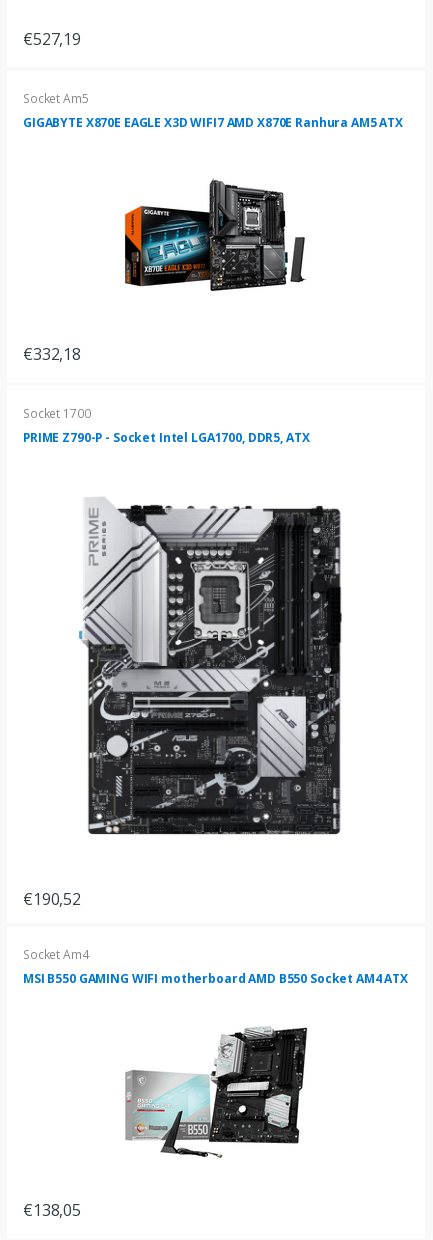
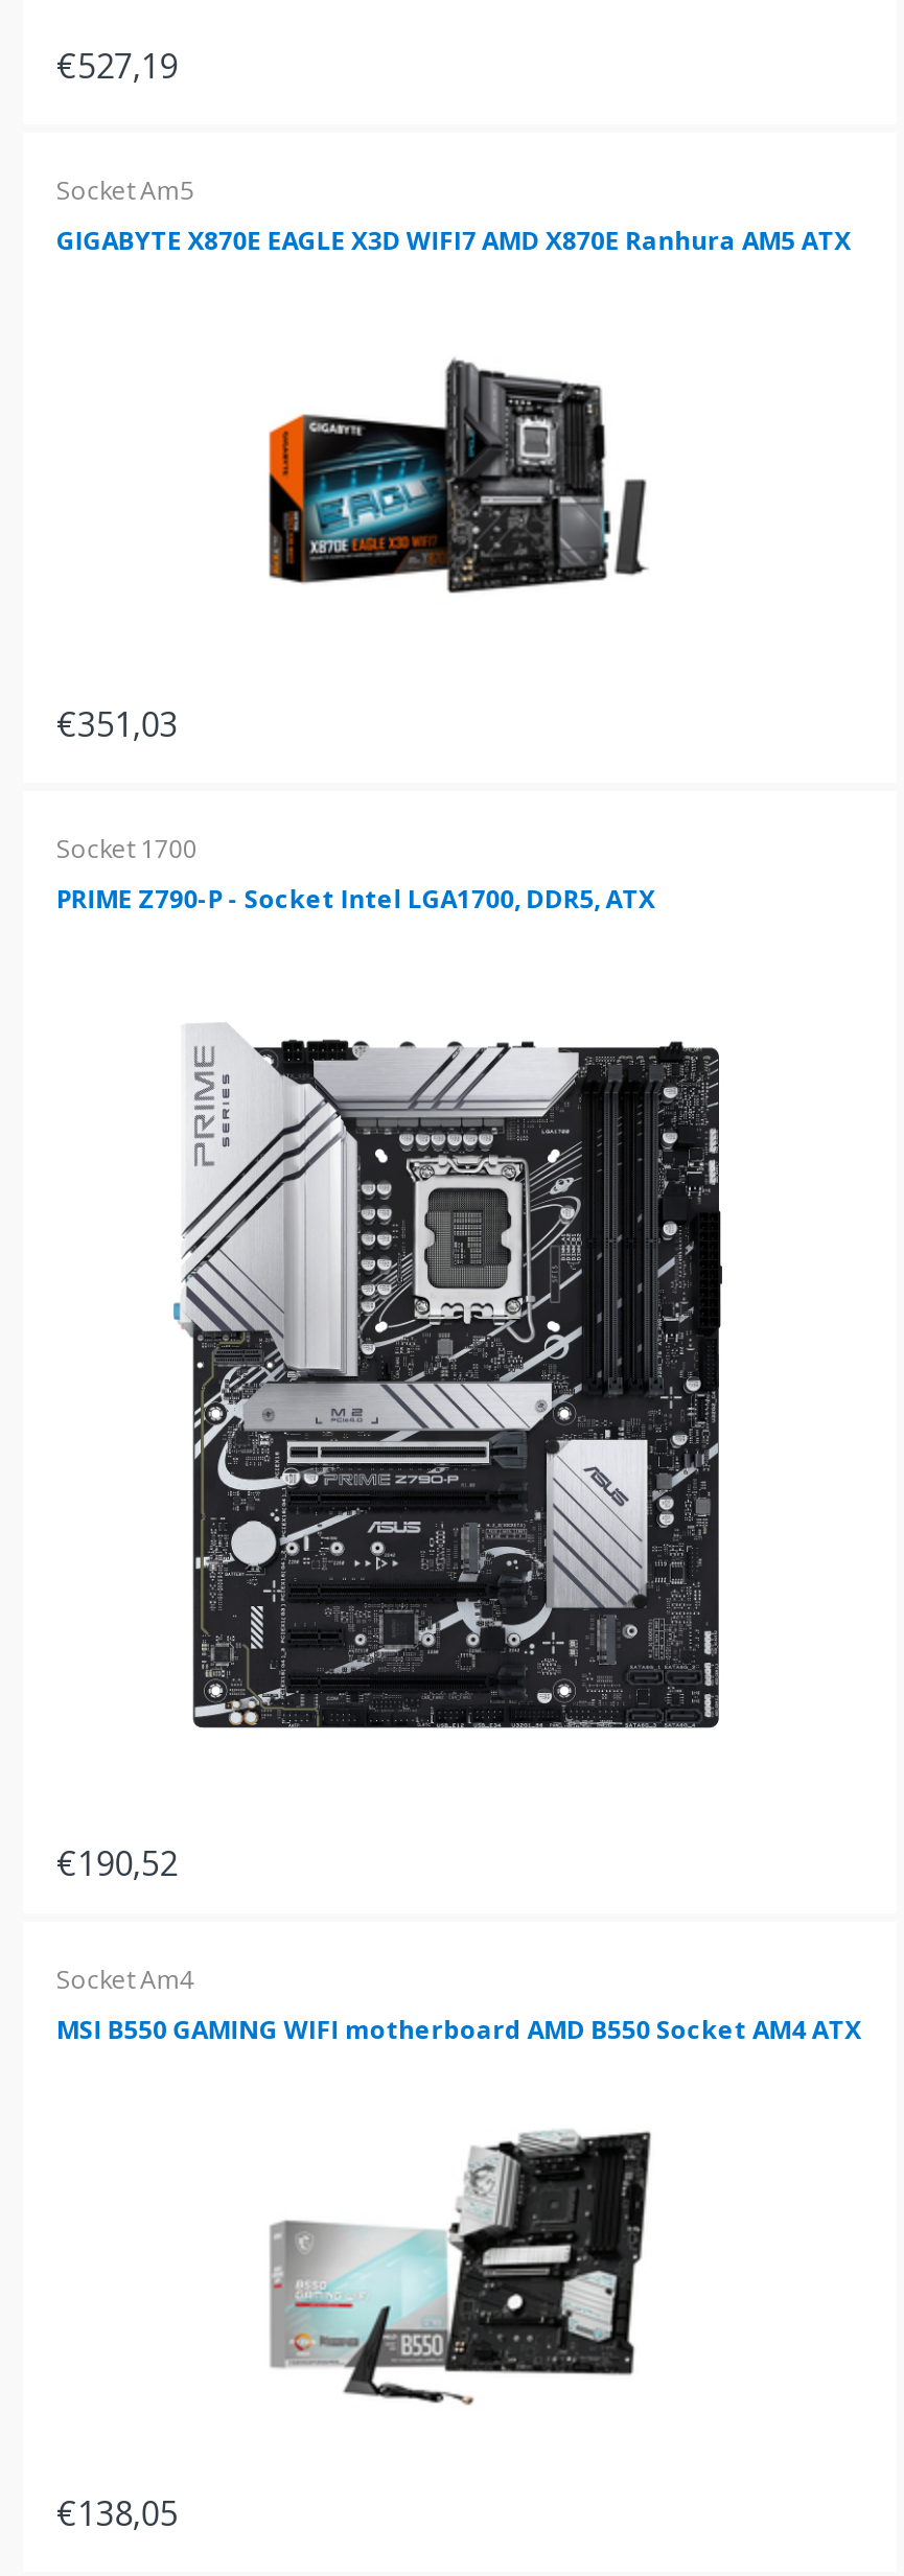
- €332,18
+ €351,03
